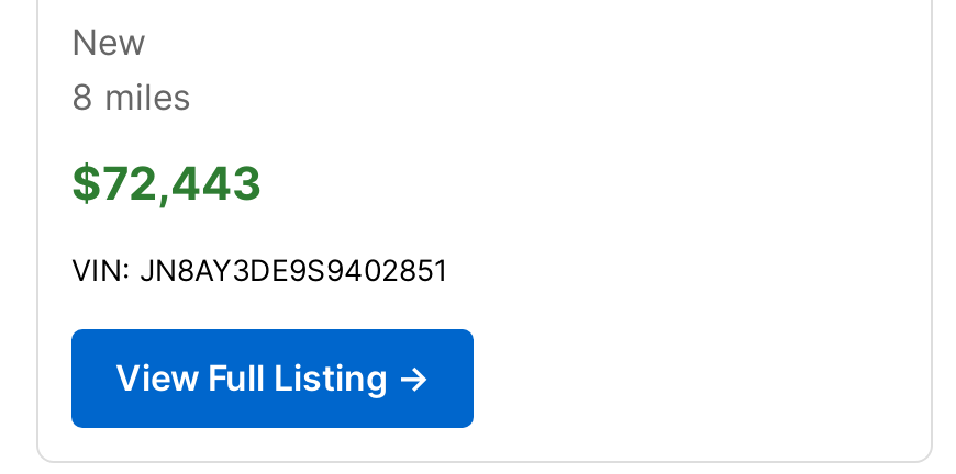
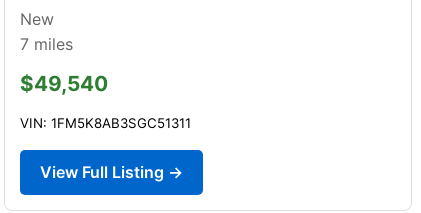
- 8 miles
+ 7 miles

- $72,443
+ $49,540

- VIN: JN8AY3DE9S9402851
+ VIN: 1FM5K8AB3SGC51311
